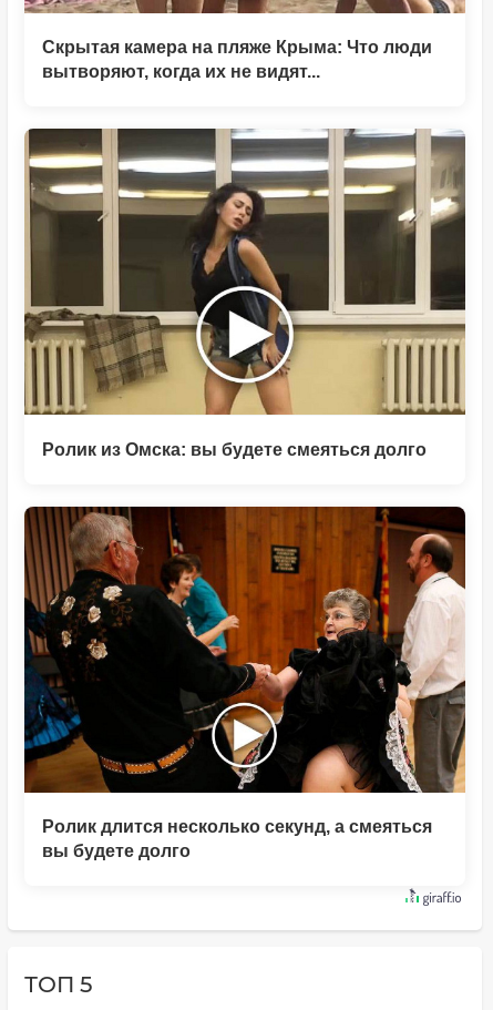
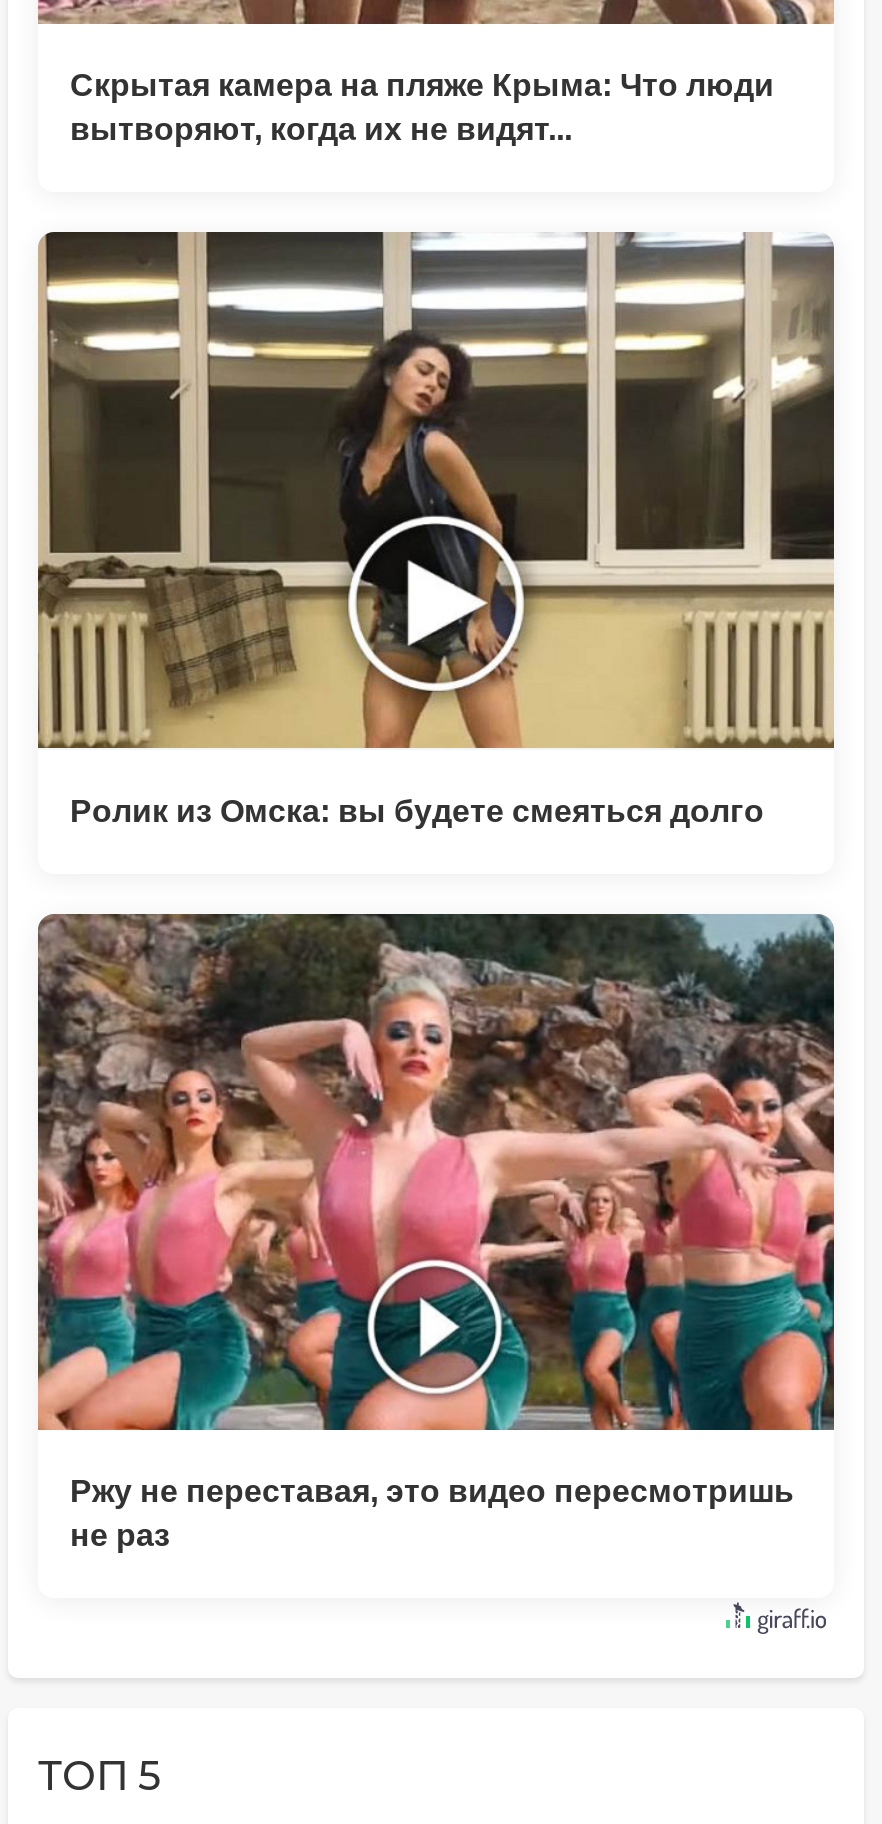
- [image]
- Ролик длится несколько секунд, а смеяться
- вы будете долго
+ [image]
+ Ржу не переставая, это видео пересмотришь
+ не раз
